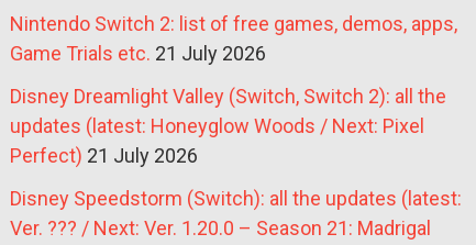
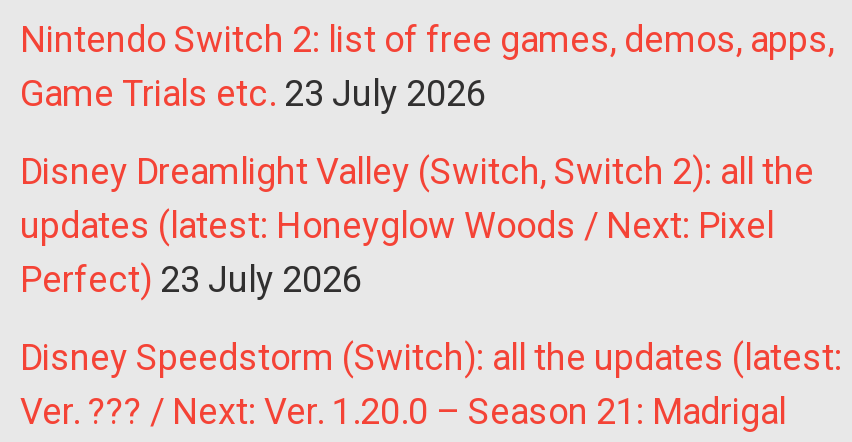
- Game Trials etc. 21 July 2026
+ Game Trials etc. 23 July 2026

- Perfect) 21 July 2026
+ Perfect) 23 July 2026
